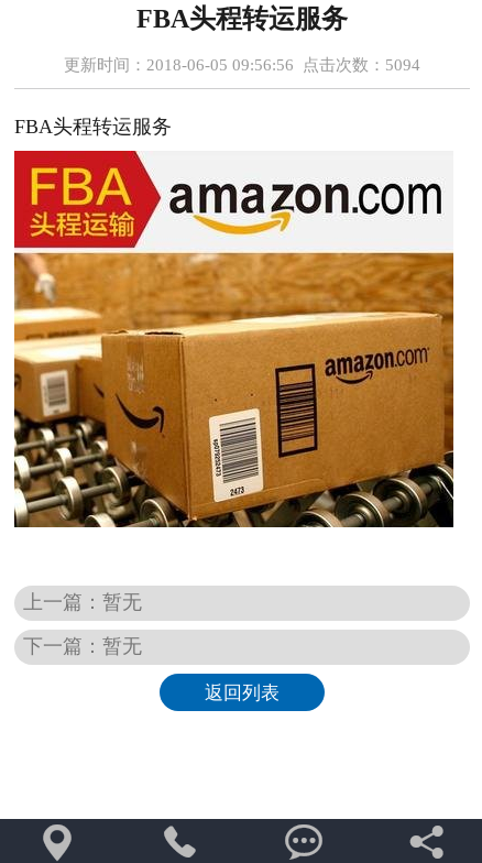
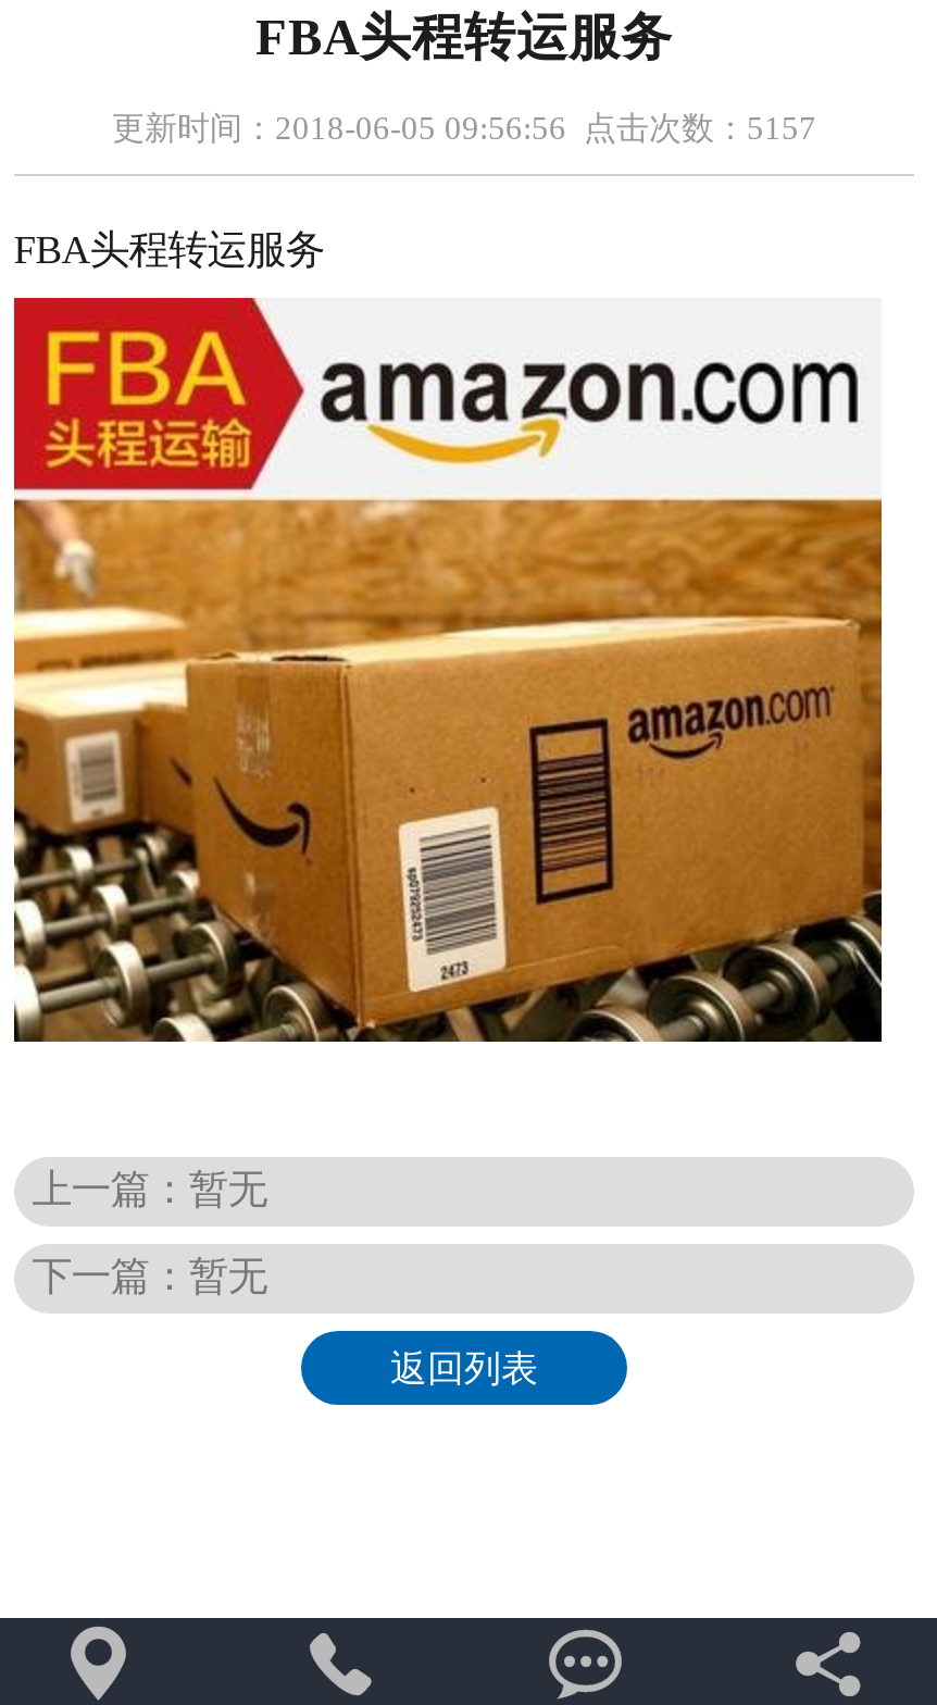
- 更新时间：2018-06-05 09:56:56 点击次数：5094
+ 更新时间：2018-06-05 09:56:56 点击次数：5157
